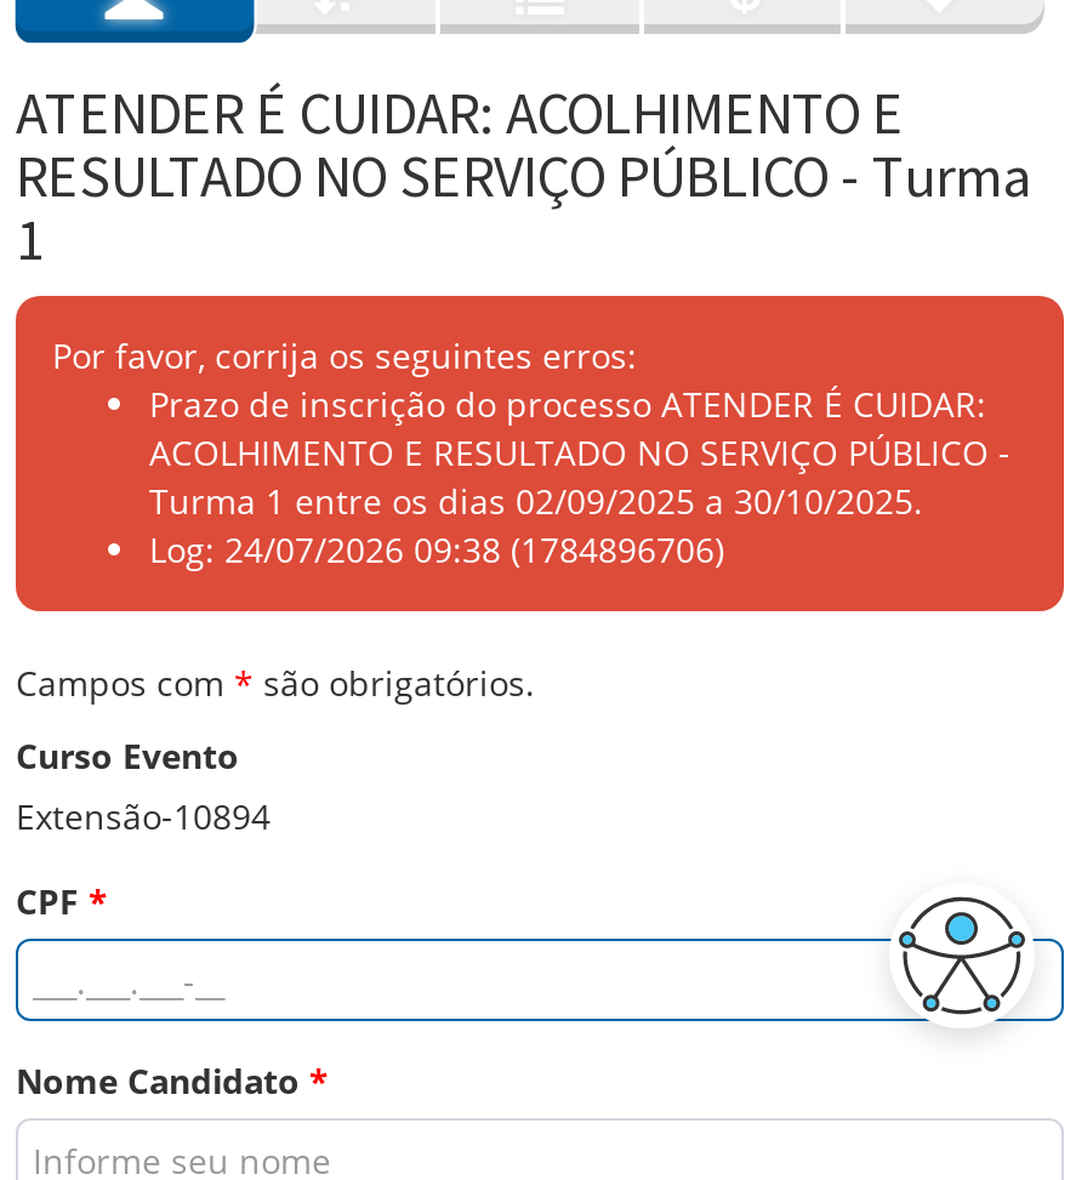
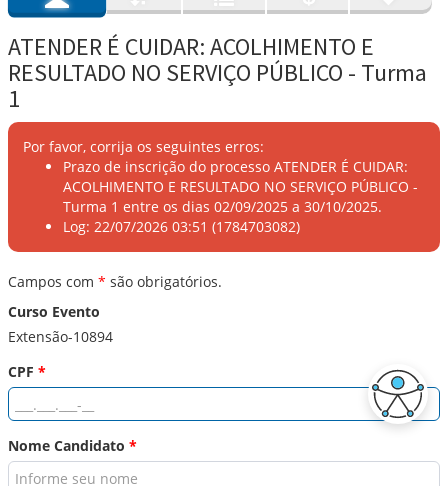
- Log: 24/07/2026 09:38 (1784896706)
+ Log: 22/07/2026 03:51 (1784703082)
